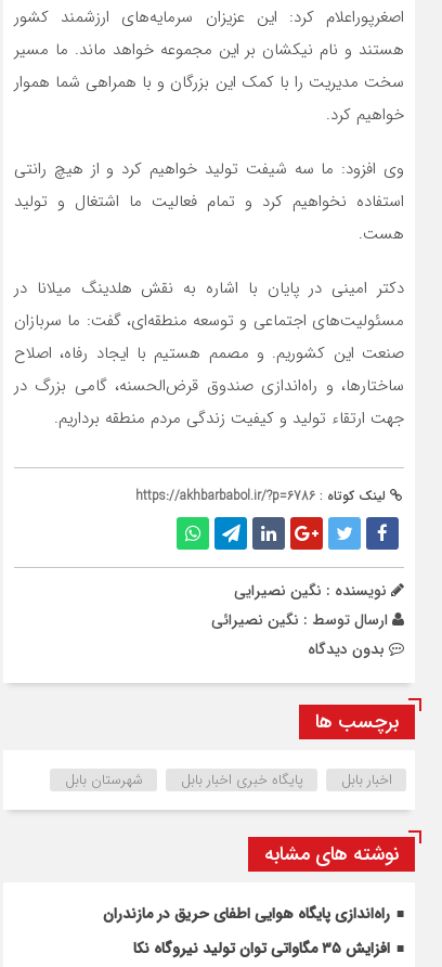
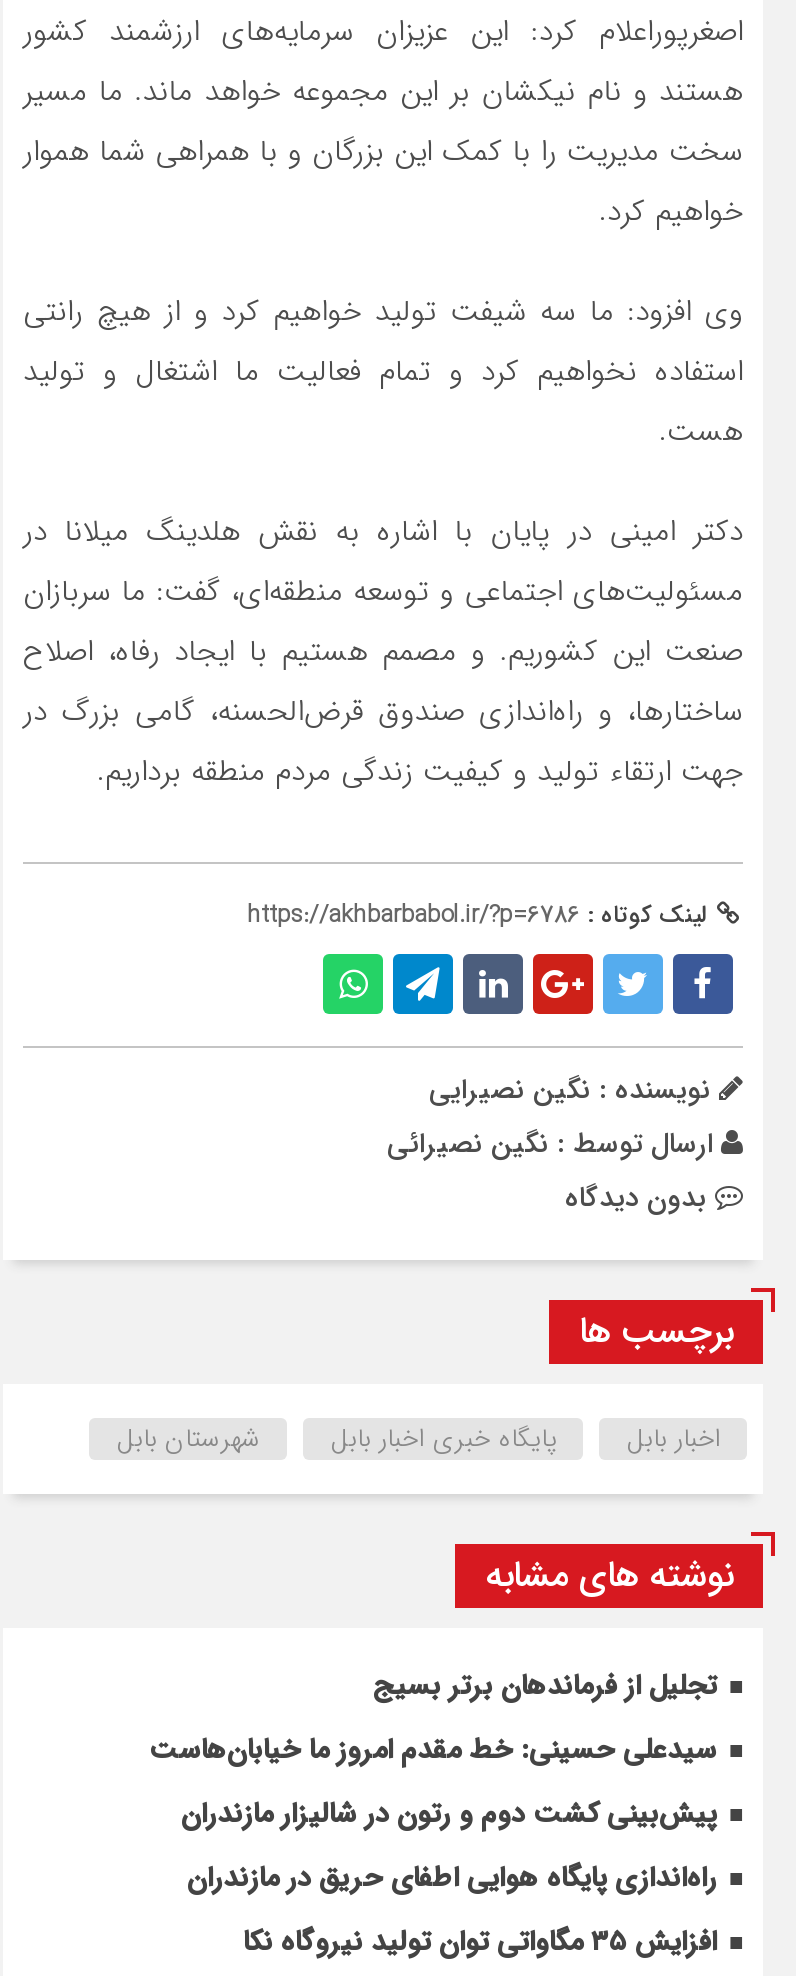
+ تجلیل از فرماندهان برتر بسیج
+ سیدعلی حسینی: خط مقدم امروز ما خیابان‌هاست
+ پیش‌بینی کشت دوم و رتون در شالیزار مازندران
